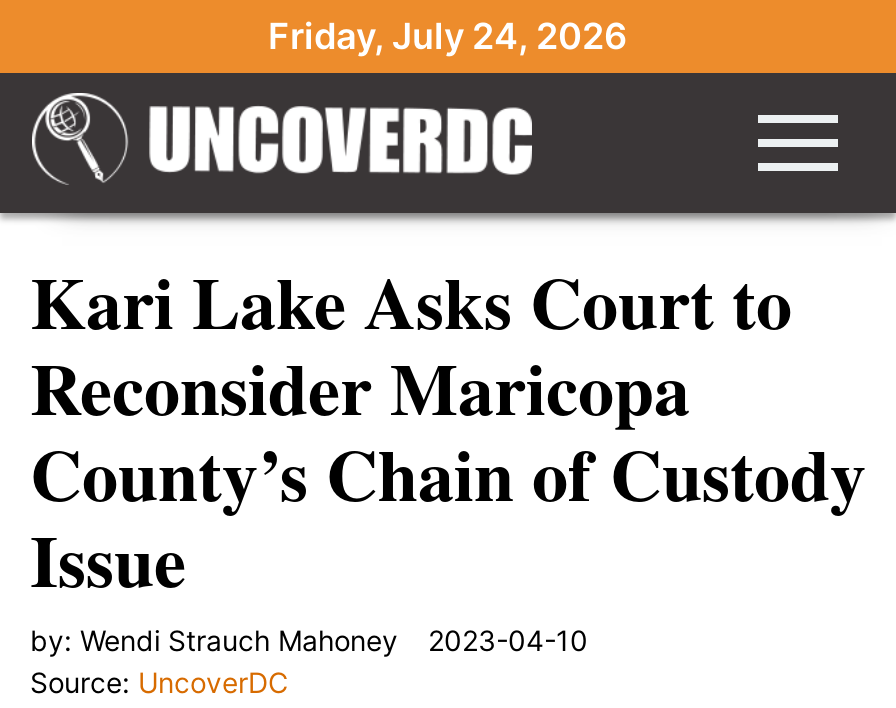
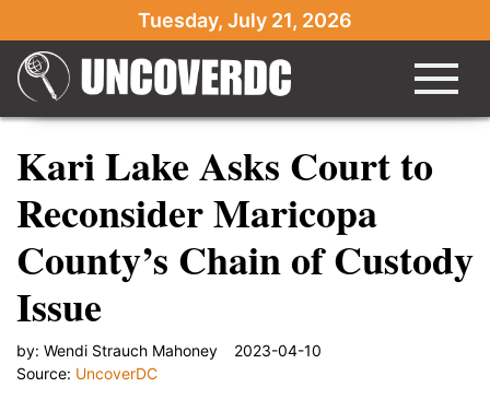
- Friday, July 24, 2026
+ Tuesday, July 21, 2026
